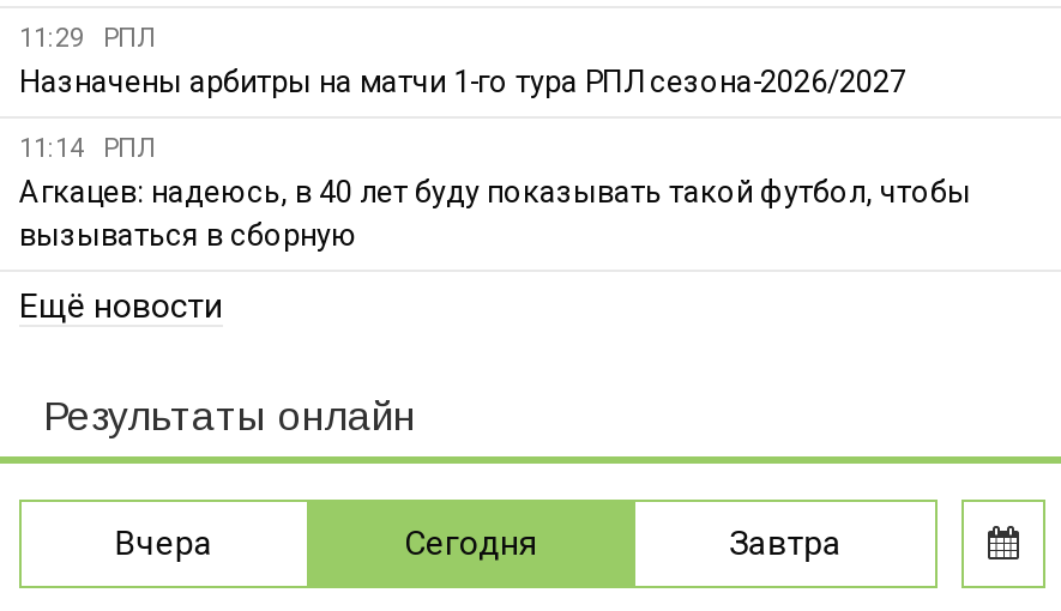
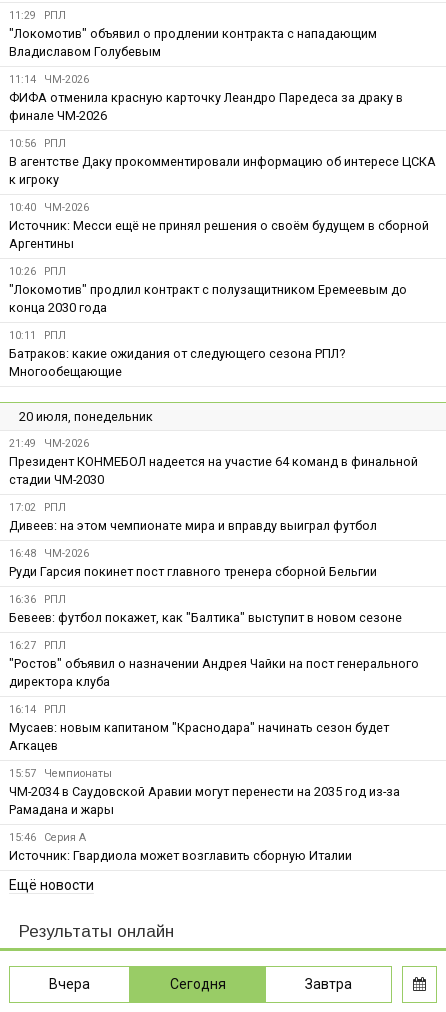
- Назначены арбитры на матчи 1-го тура РПЛ сезона-2026/2027
- 11:14 РПЛ
- Агкацев: надеюсь, в 40 лет буду показывать такой футбол, чтобы
- вызываться в сборную
+ "Локомотив" объявил о продлении контракта с нападающим
+ Владиславом Голубевым
+ 11:14 ЧМ-2026
+ ФИФА отменила красную карточку Леандро Паредеса за драку в
+ финале ЧМ-2026
+ 10:56 РПЛ
+ В агентстве Даку прокомментировали информацию об интересе ЦСКА
+ к игроку
+ 10:40 ЧМ-2026
+ Источник: Месси ещё не принял решения о своём будущем в сборной
+ Аргентины
+ 10:26 РПЛ
+ "Локомотив" продлил контракт с полузащитником Еремеевым до
+ конца 2030 года
+ 10:11 РПЛ
+ Батраков: какие ожидания от следующего сезона РПЛ?
+ Многообещающие
+ 20 июля, понедельник
+ 21:49 ЧМ-2026
+ Президент КОНМЕБОЛ надеется на участие 64 команд в финальной
+ стадии ЧМ-2030
+ 17:02 РПЛ
+ Дивеев: на этом чемпионате мира и вправду выиграл футбол
+ 16:48 ЧМ-2026
+ Руди Гарсия покинет пост главного тренера сборной Бельгии
+ 16:36 РПЛ
+ Бевеев: футбол покажет, как "Балтика" выступит в новом сезоне
+ 16:27 РПЛ
+ "Ростов" объявил о назначении Андрея Чайки на пост генерального
+ директора клуба
+ 16:14 РПЛ
+ Мусаев: новым капитаном "Краснодара" начинать сезон будет
+ Агкацев
+ 15:57 Чемпионаты
+ ЧМ-2034 в Саудовской Аравии могут перенести на 2035 год из-за
+ Рамадана и жары
+ 15:46 Серия А
+ Источник: Гвардиола может возглавить сборную Италии
